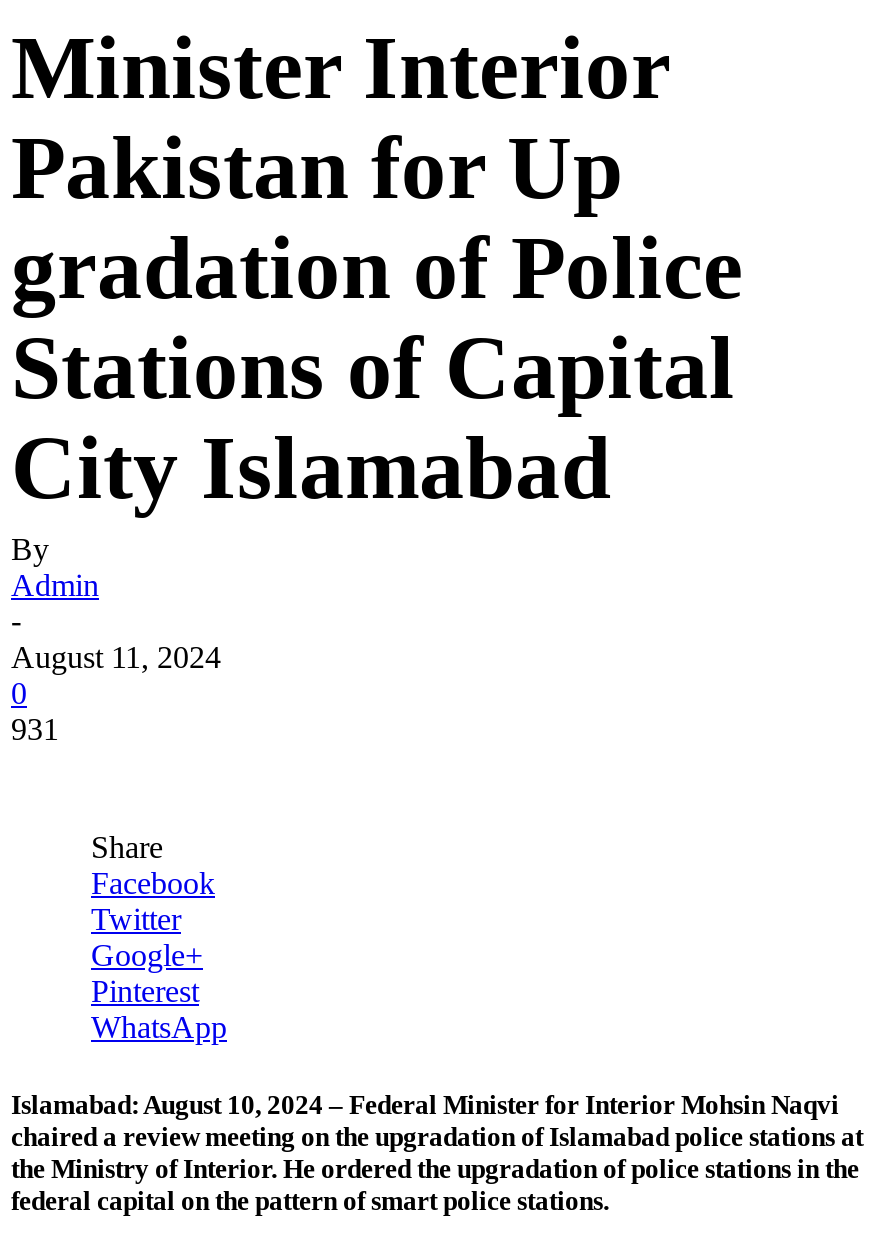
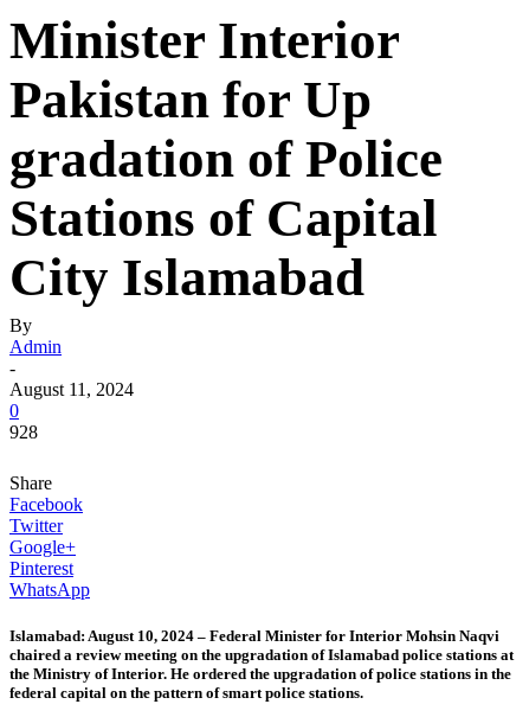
- 931
+ 928
